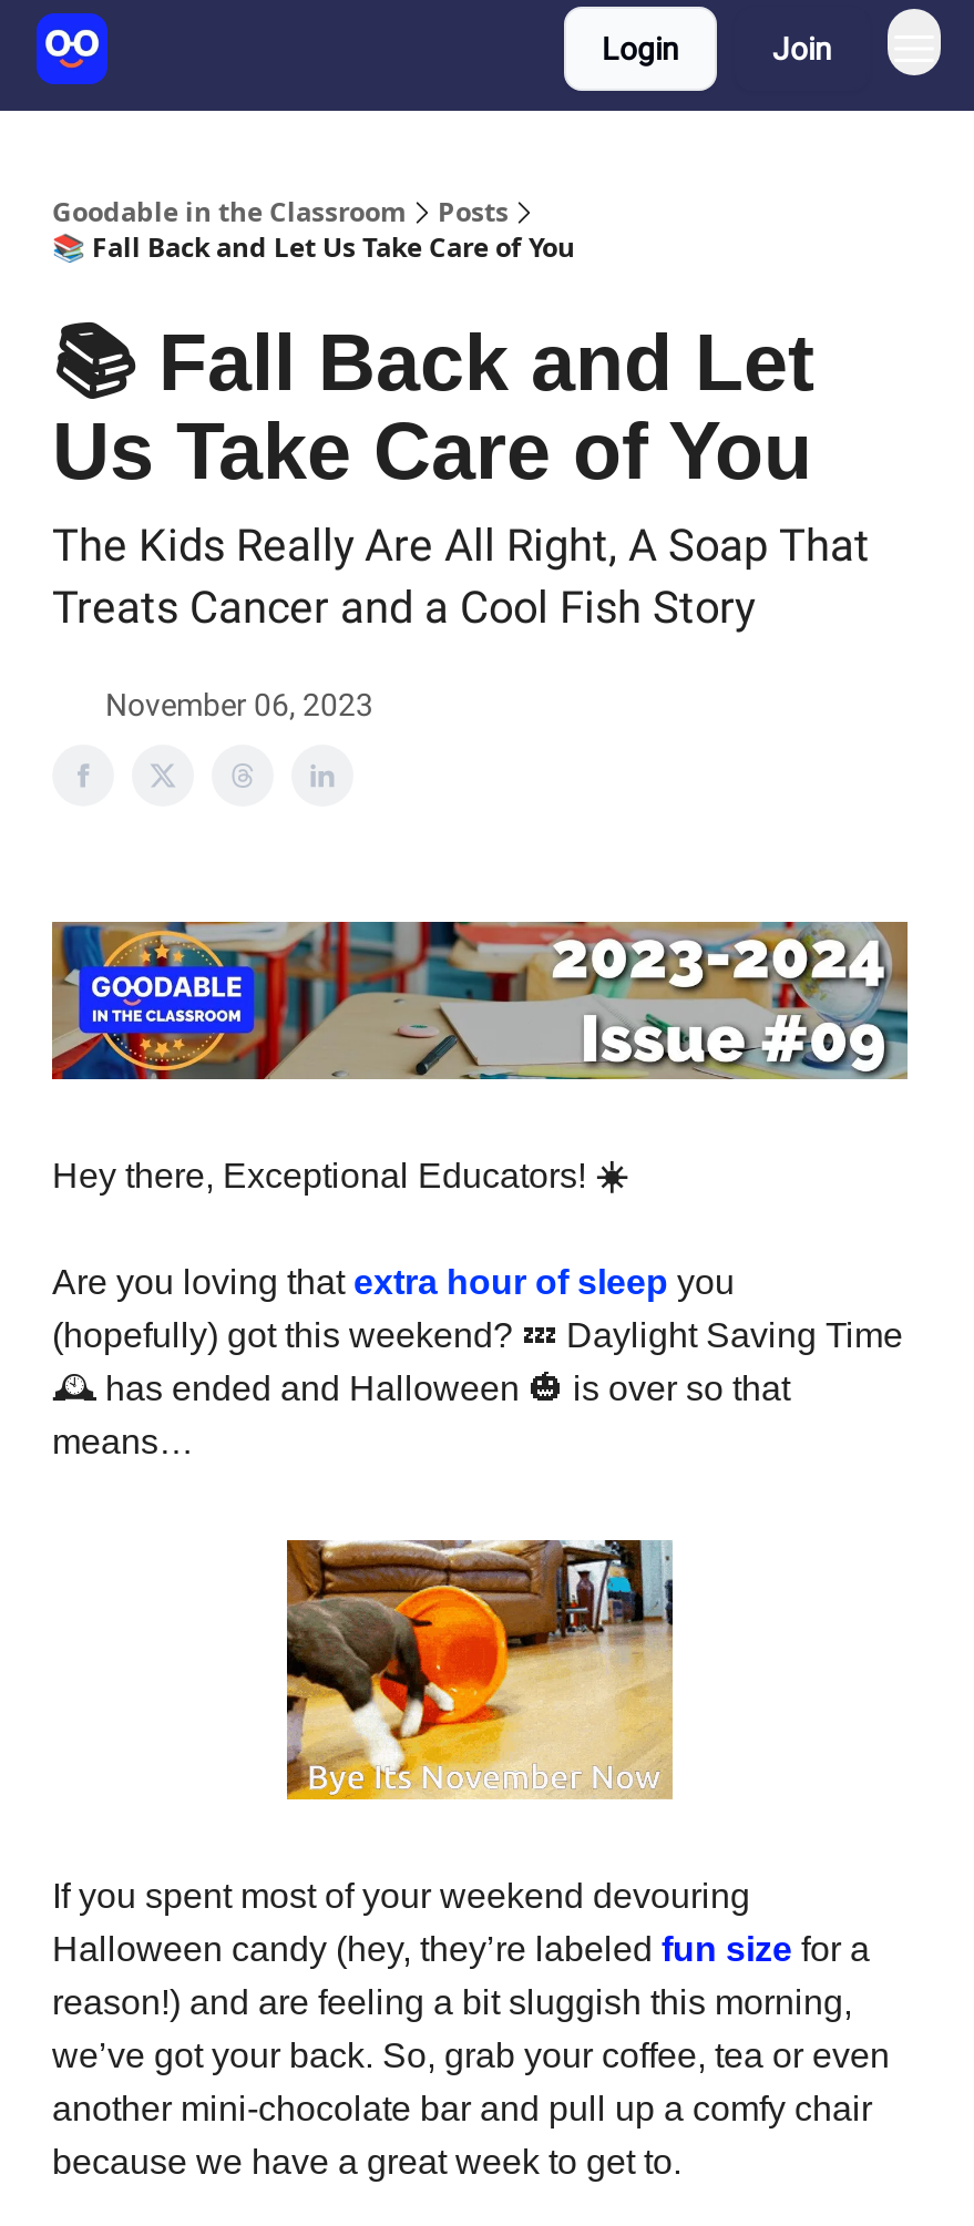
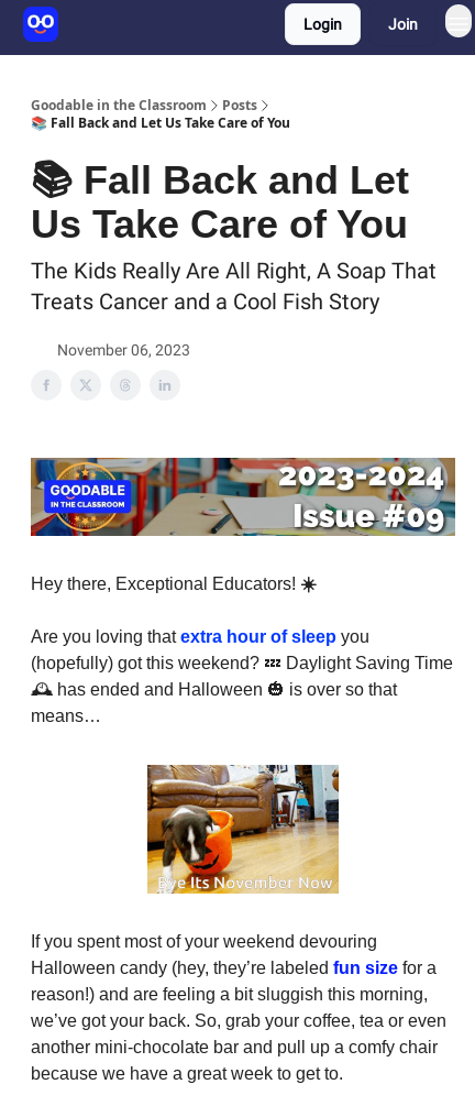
- [image]
+ [image]
